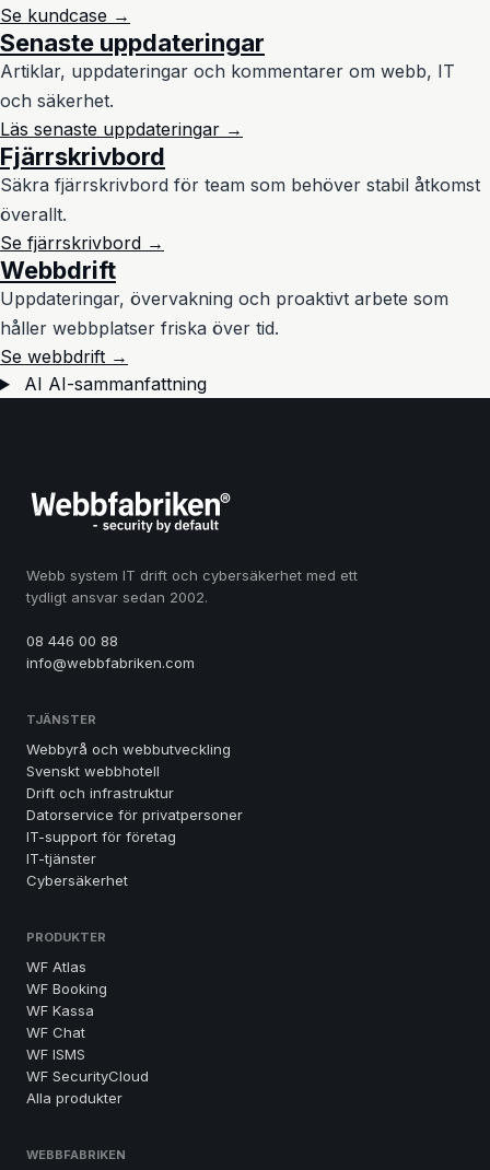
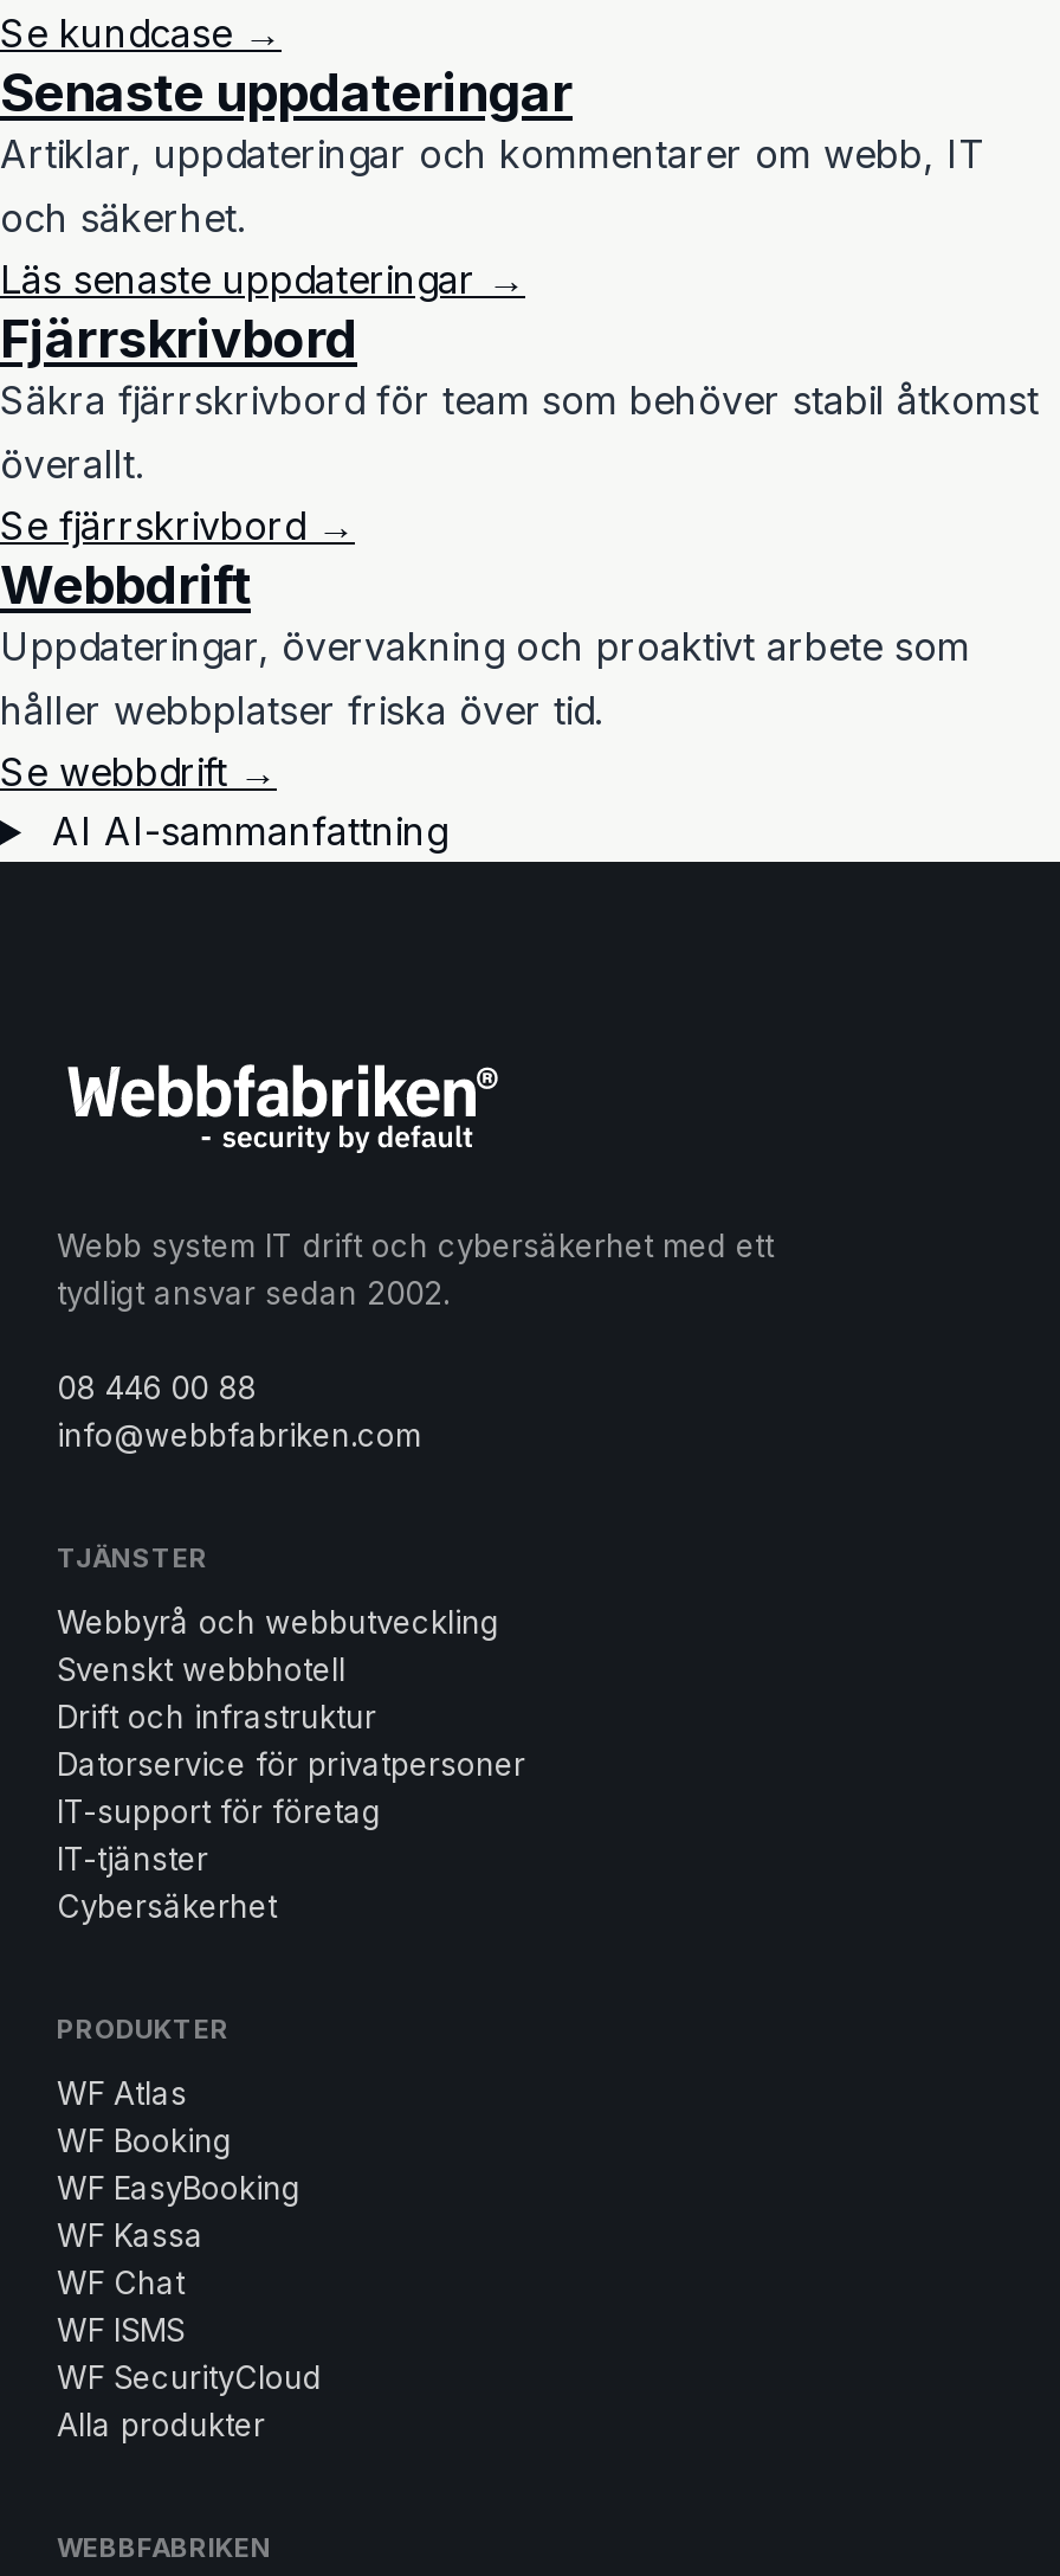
+ WF EasyBooking
